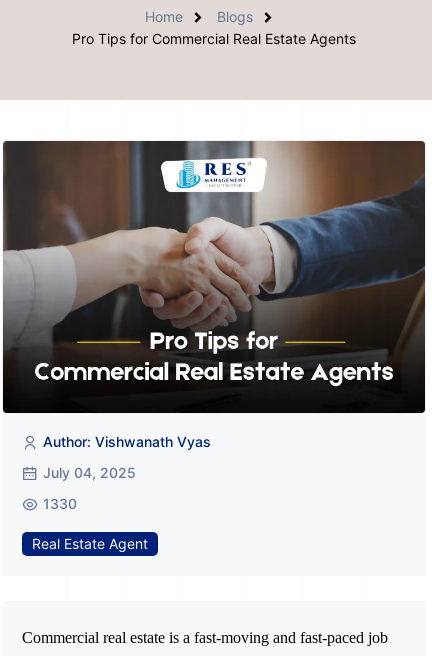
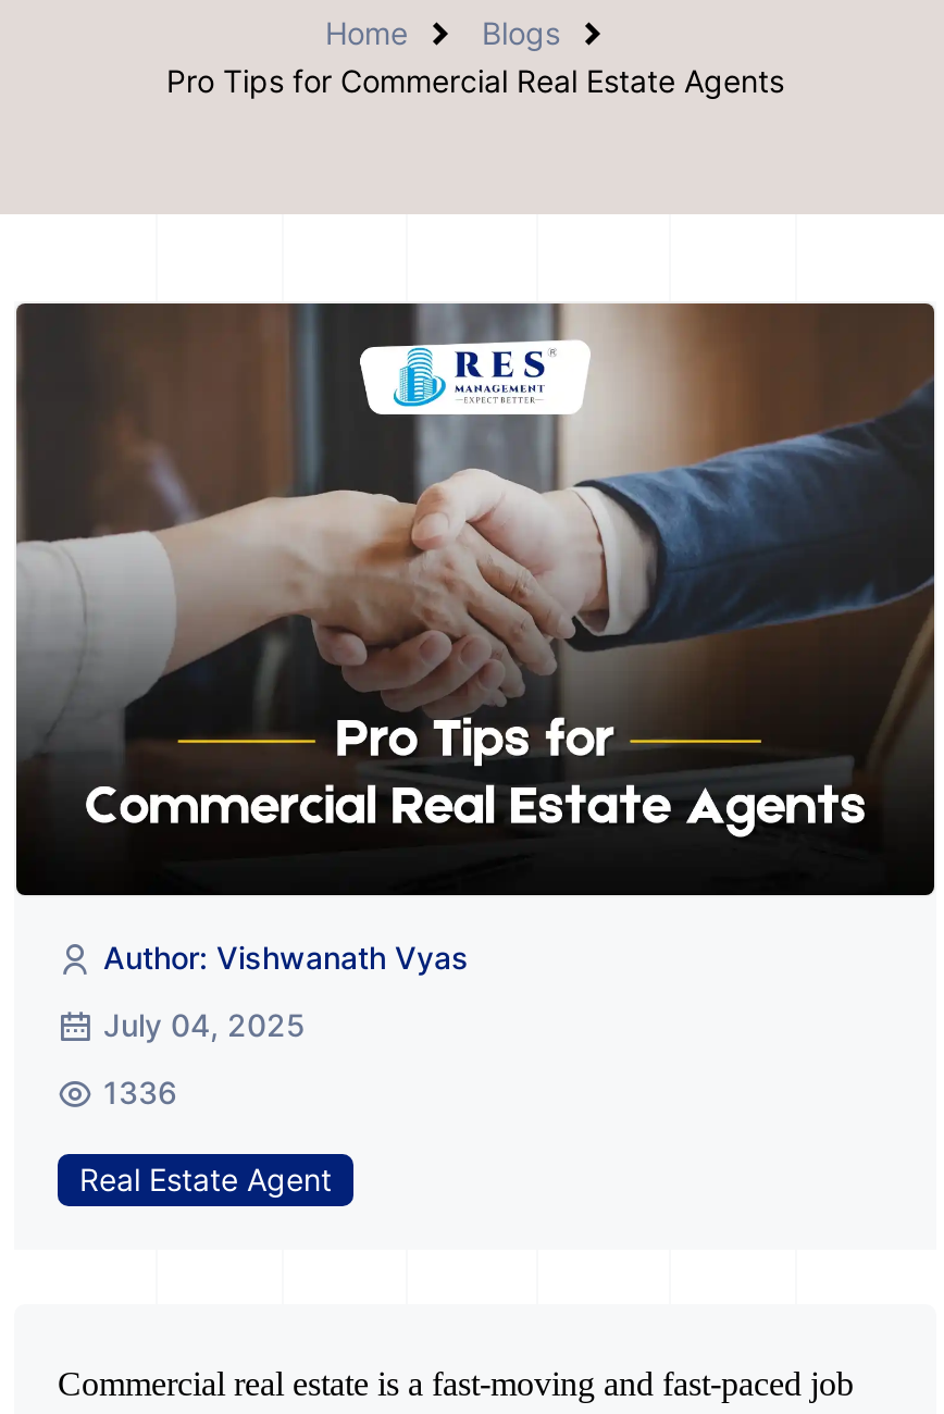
- 1330
+ 1336
